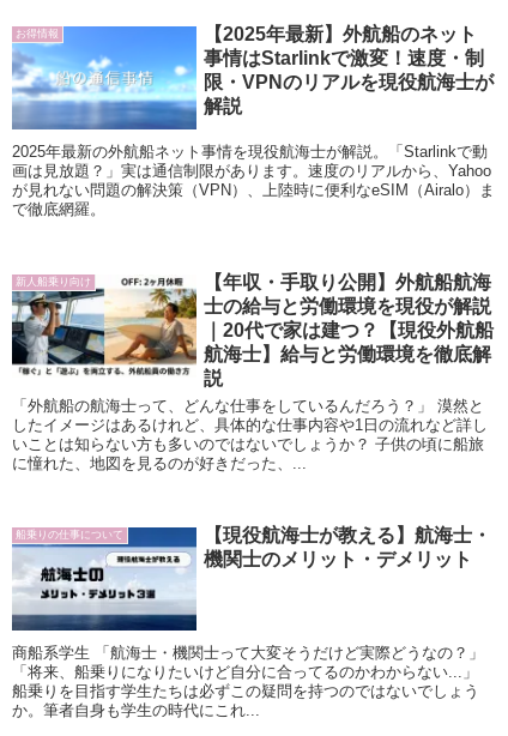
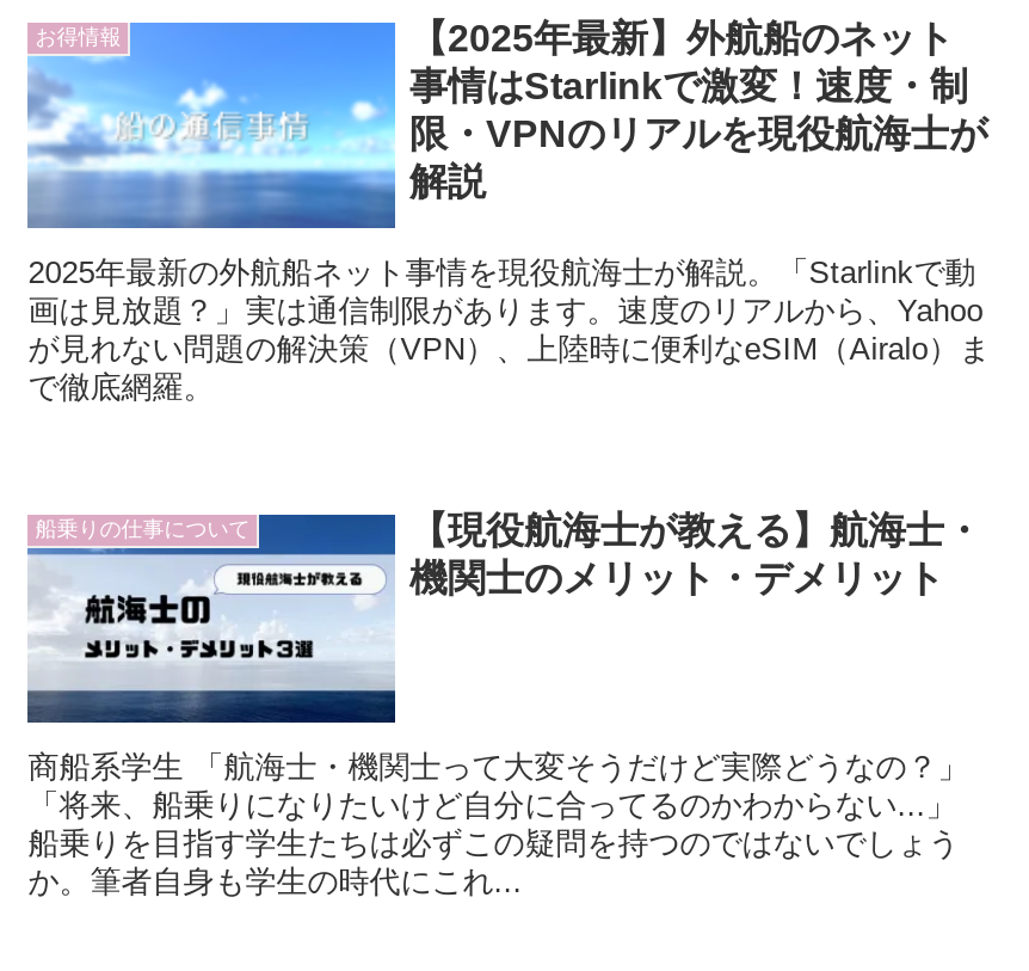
- [image]
- 新人船乗り向け
- 【年収・手取り公開】外航船航海
- 士の給与と労働環境を現役が解説
- ｜20代で家は建つ？【現役外航船
- 航海士】給与と労働環境を徹底解
- 説
- 「外航船の航海士って、どんな仕事をしているんだろう？」 漠然と
- したイメージはあるけれど、具体的な仕事内容や1日の流れなど詳し
- いことは知らない方も多いのではないでしょうか？ 子供の頃に船旅
- に憧れた、地図を見るのが好きだった、...
